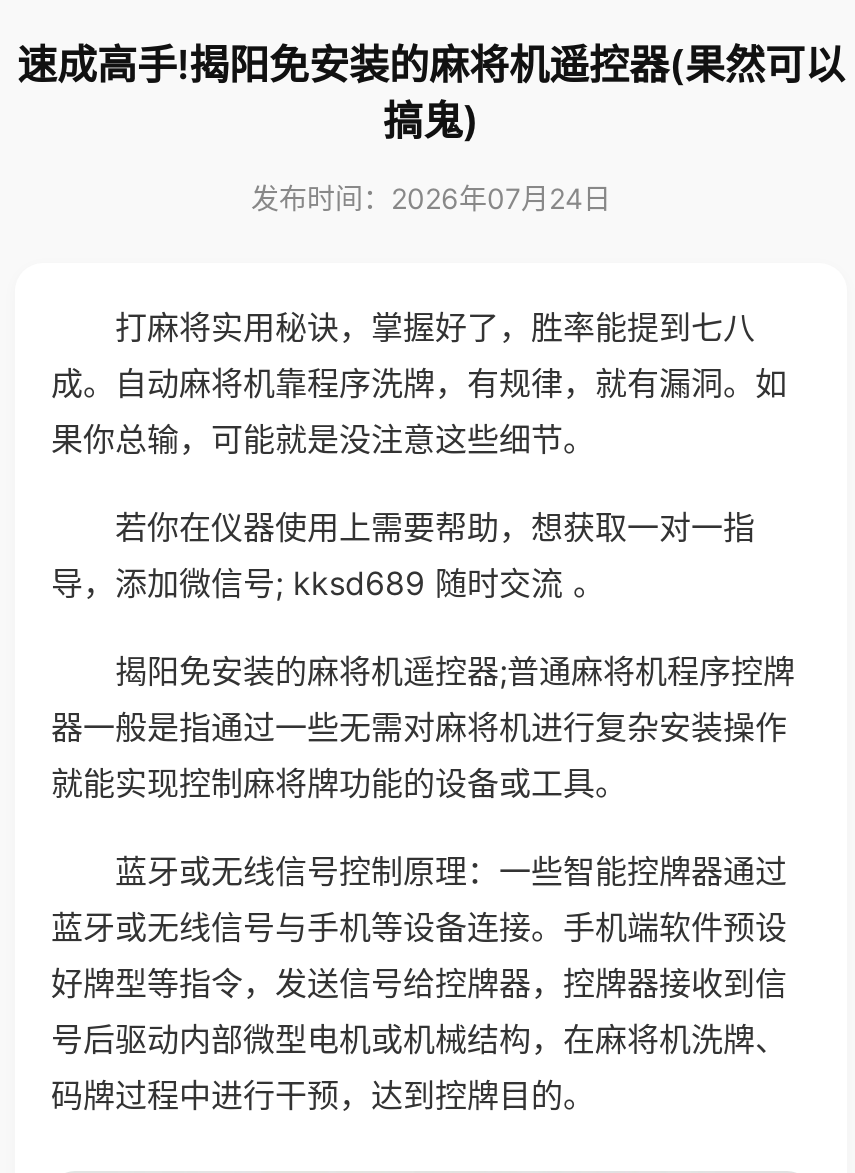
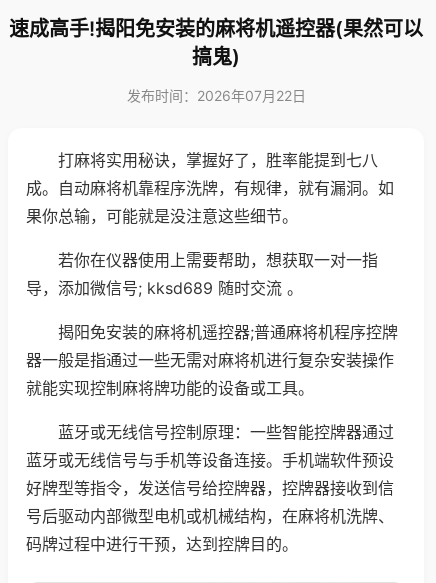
- 发布时间：2026年07月24日
+ 发布时间：2026年07月22日
